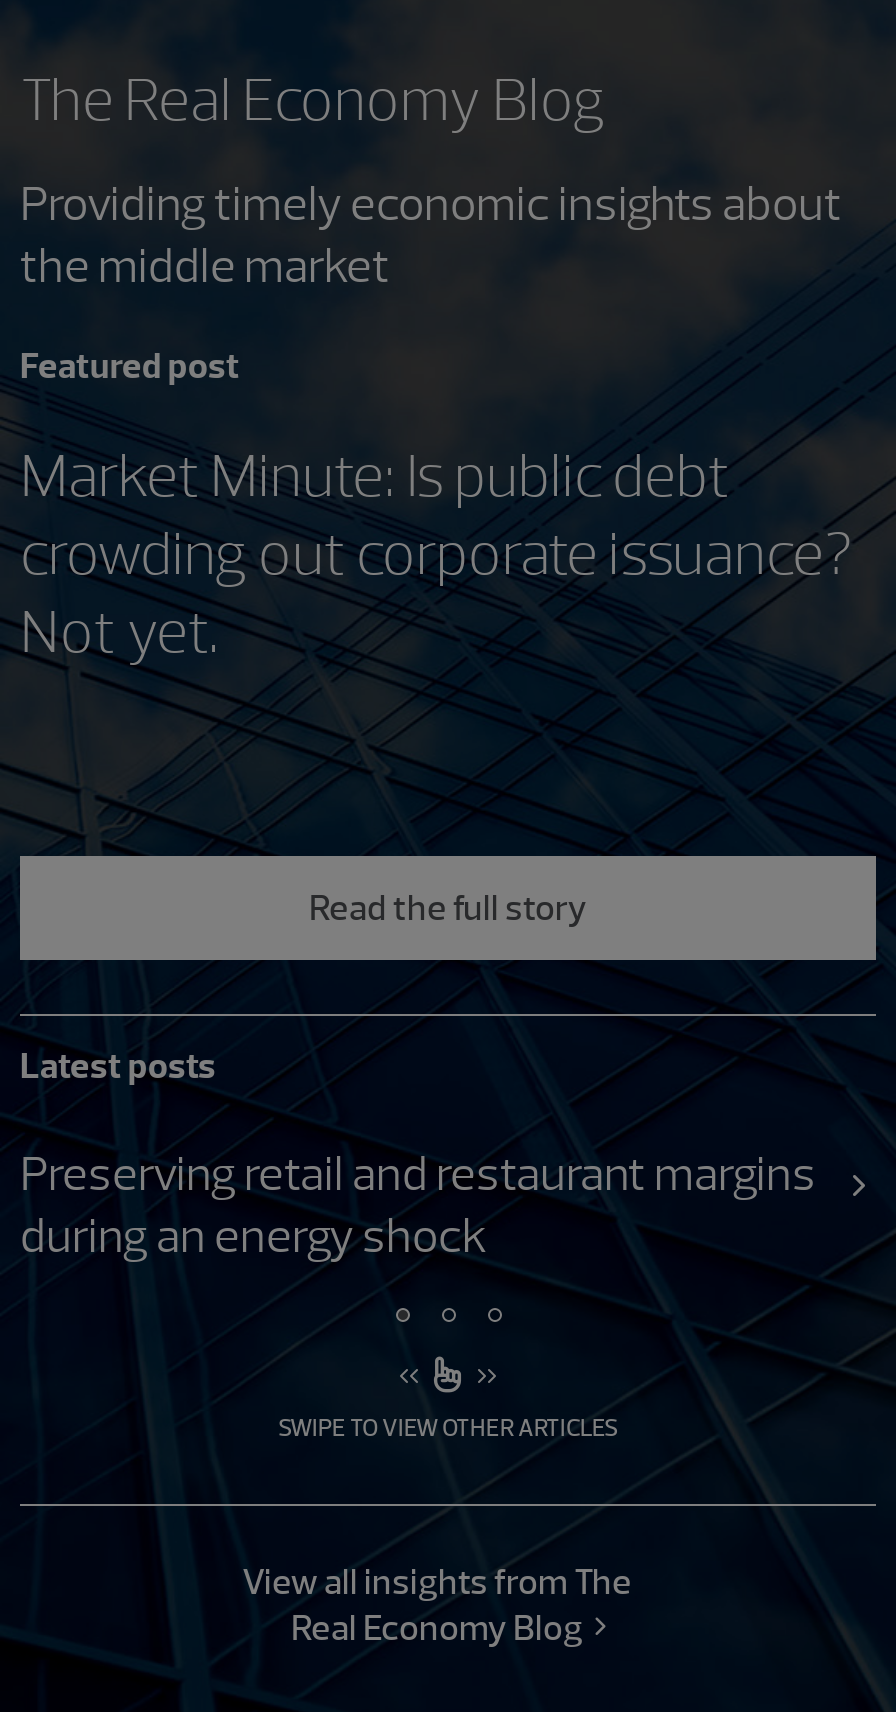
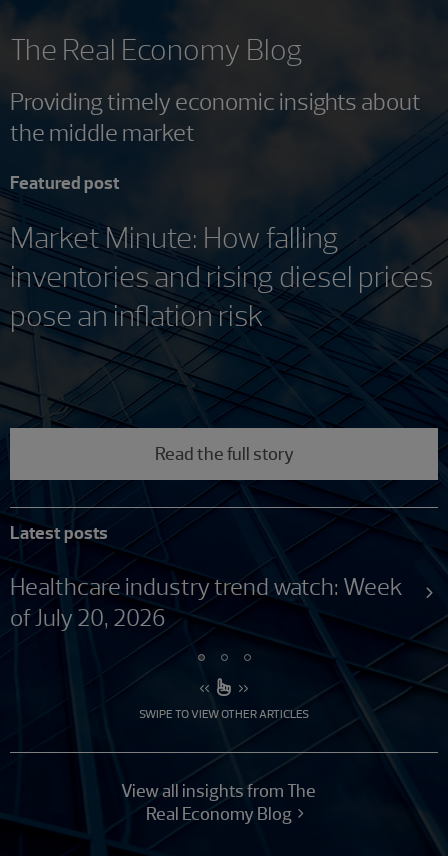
- Market Minute: Is public debt
- crowding out corporate issuance?
- Not yet.
+ Market Minute: How falling
+ inventories and rising diesel prices
+ pose an inflation risk

- Preserving retail and restaurant margins
- during an energy shock
+ Healthcare industry trend watch: Week
+ of July 20, 2026
